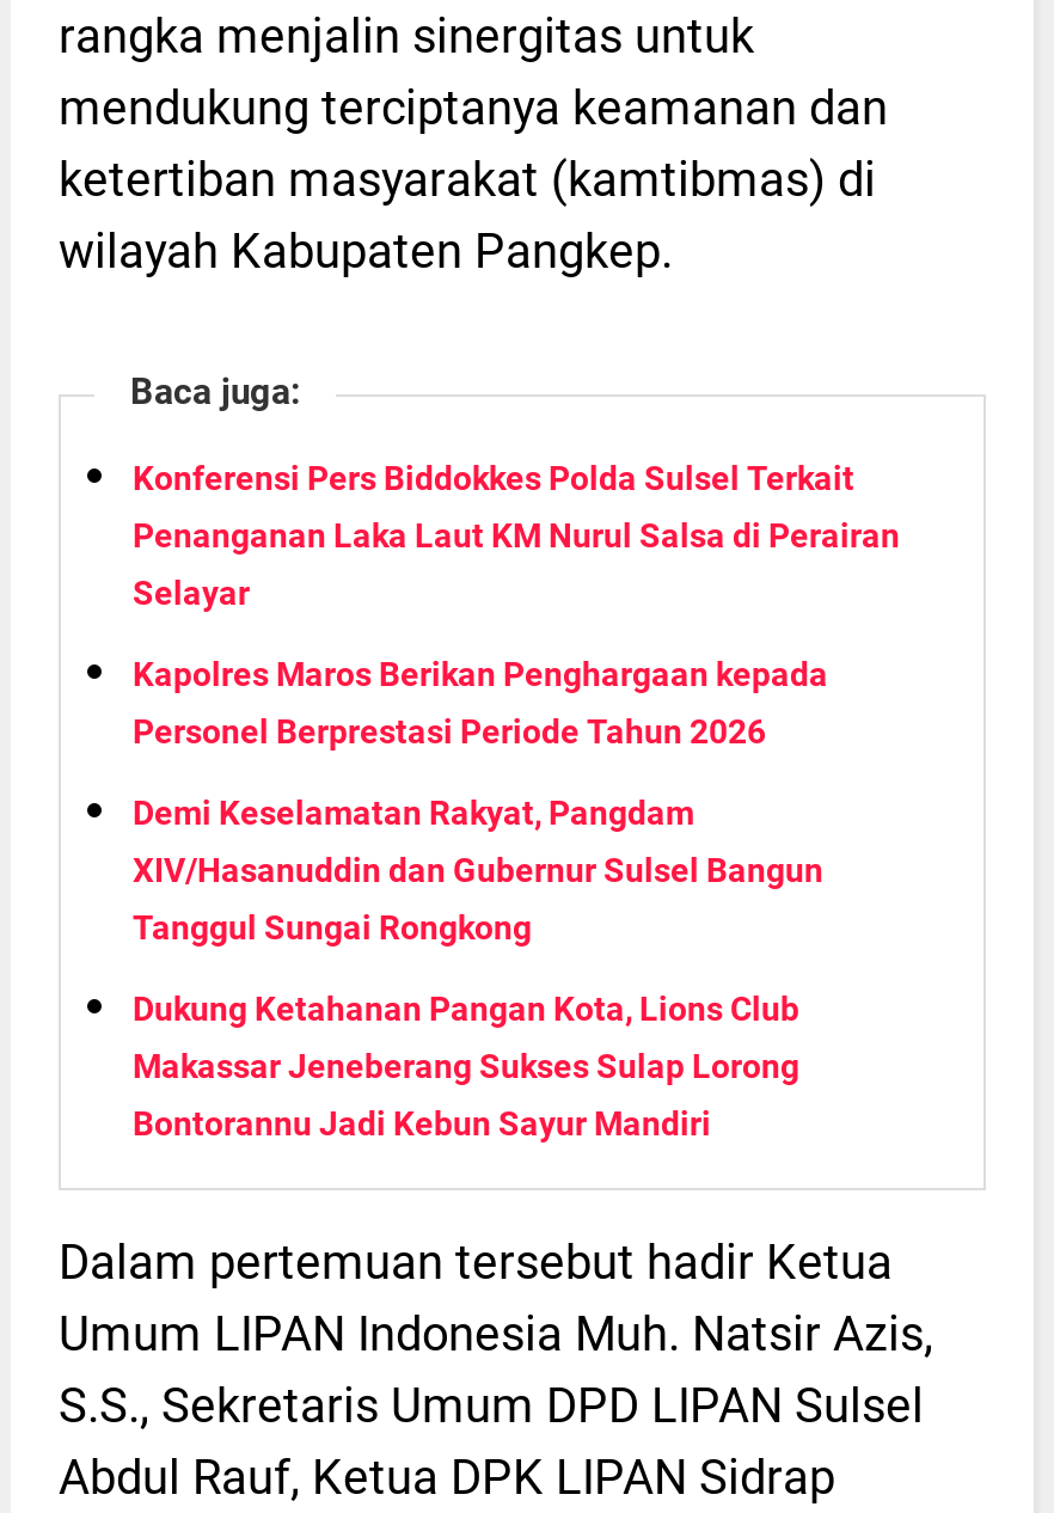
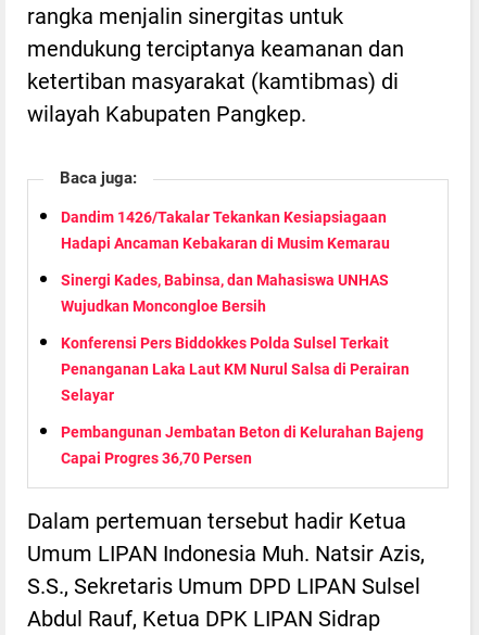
+ Dandim 1426/Takalar Tekankan Kesiapsiagaan
+ Hadapi Ancaman Kebakaran di Musim Kemarau
+ Sinergi Kades, Babinsa, dan Mahasiswa UNHAS
+ Wujudkan Moncongloe Bersih

moved down: Konferensi Pers Biddokkes Polda Sulsel Terkait | Penanganan Laka Laut KM Nurul Salsa di Perairan | Selayar

- Kapolres Maros Berikan Penghargaan kepada
- Personel Berprestasi Periode Tahun 2026
- Demi Keselamatan Rakyat, Pangdam
- XIV/Hasanuddin dan Gubernur Sulsel Bangun
- Tanggul Sungai Rongkong
- Dukung Ketahanan Pangan Kota, Lions Club
- Makassar Jeneberang Sukses Sulap Lorong
- Bontorannu Jadi Kebun Sayur Mandiri
+ Pembangunan Jembatan Beton di Kelurahan Bajeng
+ Capai Progres 36,70 Persen
